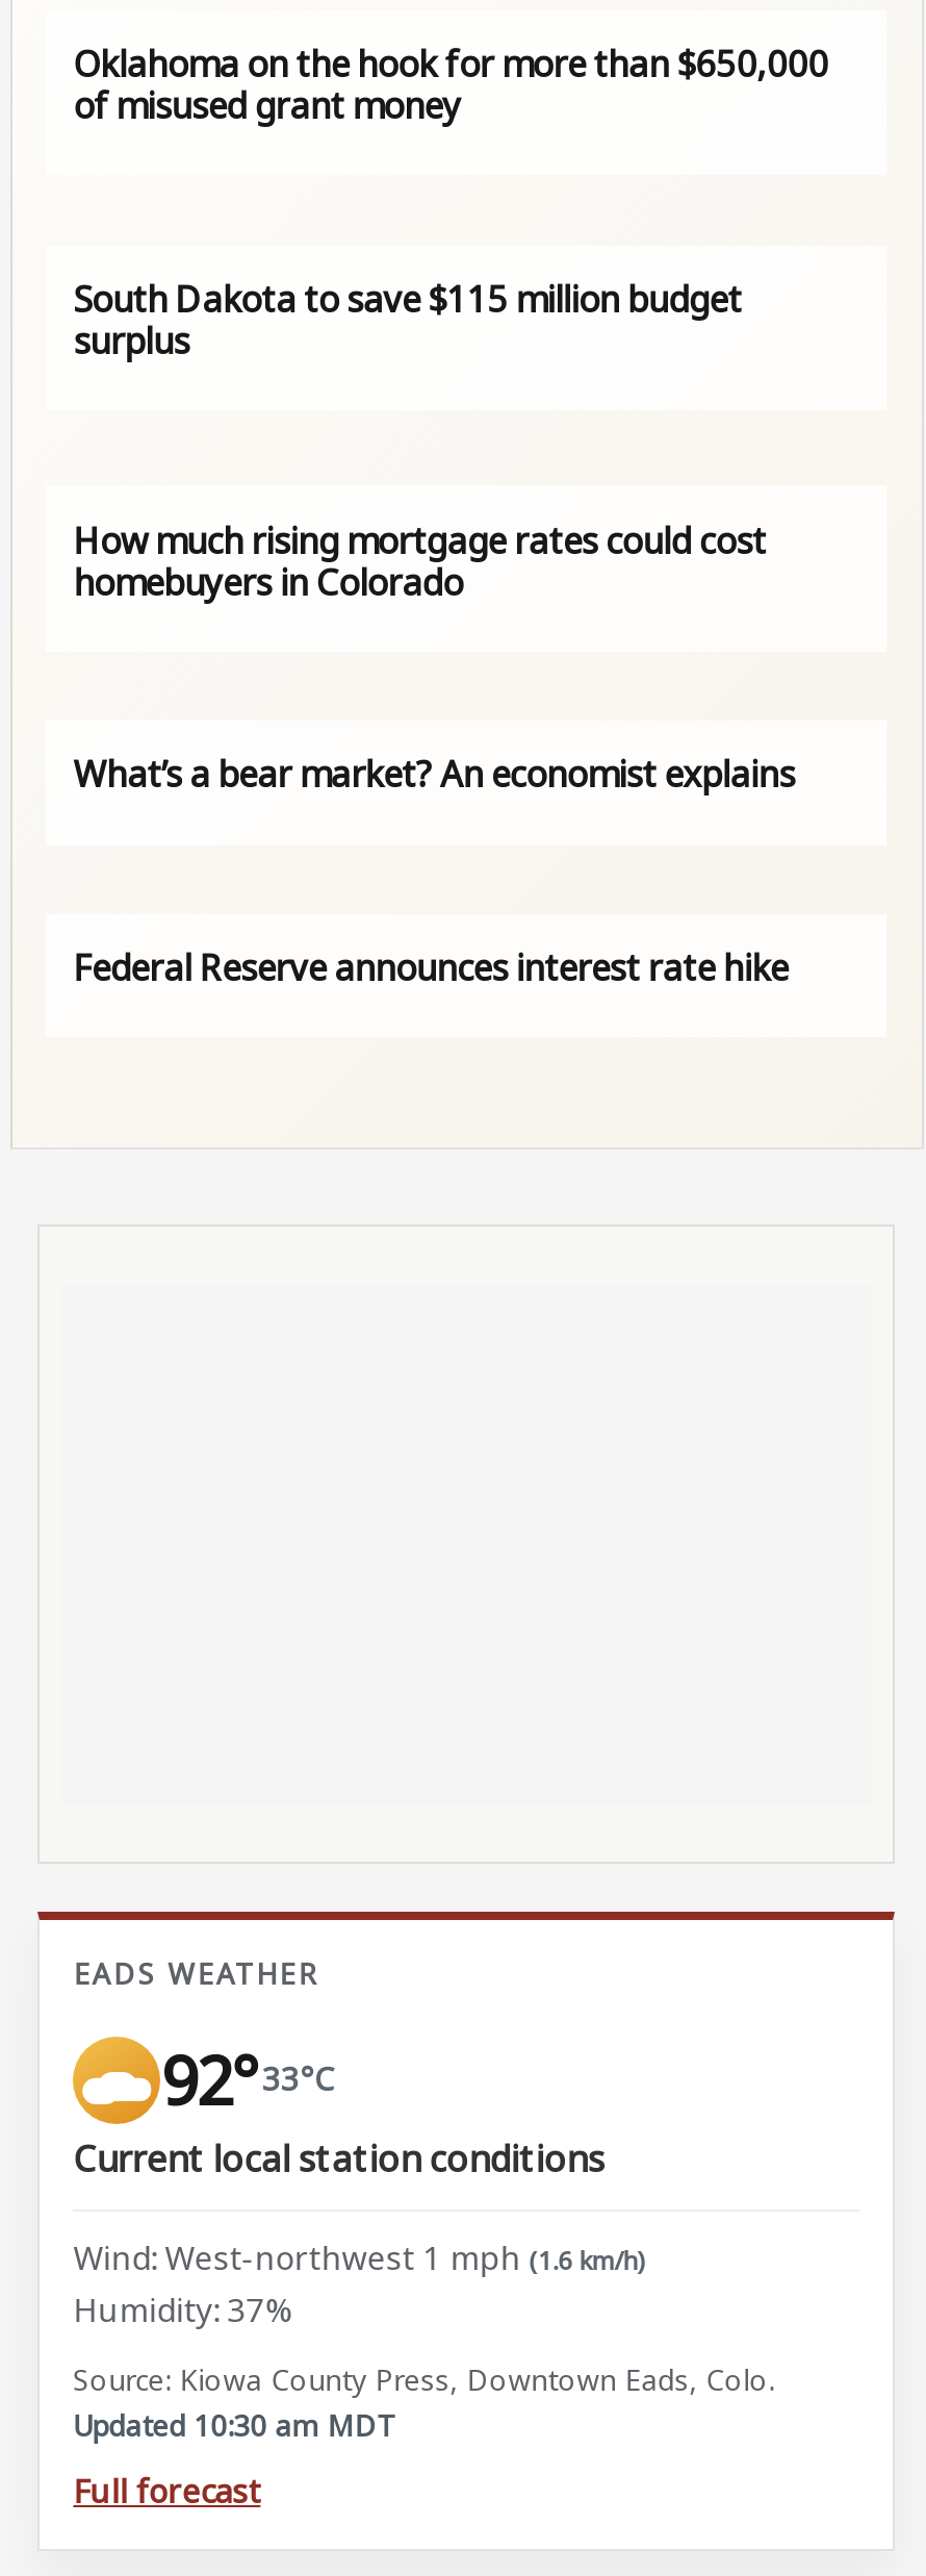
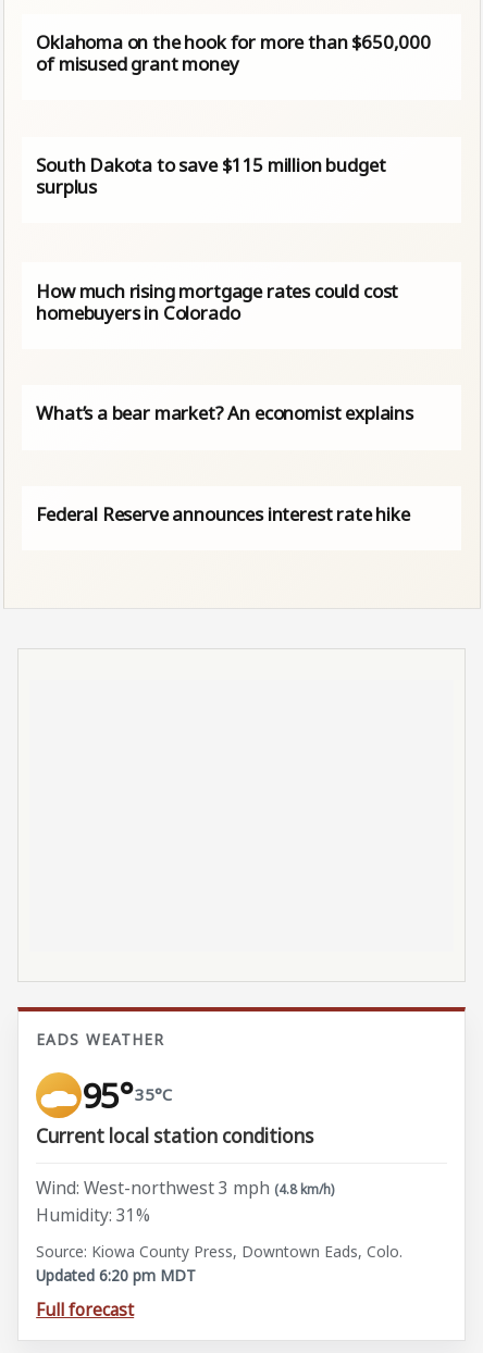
- 92° 33°C
+ 95° 35°C

- Wind: West-northwest 1 mph (1.6 km/h)
+ Wind: West-northwest 3 mph (4.8 km/h)

- Humidity: 37%
+ Humidity: 31%

- Updated 10:30 am MDT
+ Updated 6:20 pm MDT
